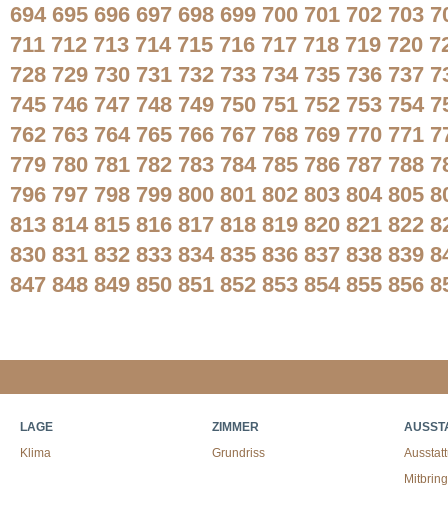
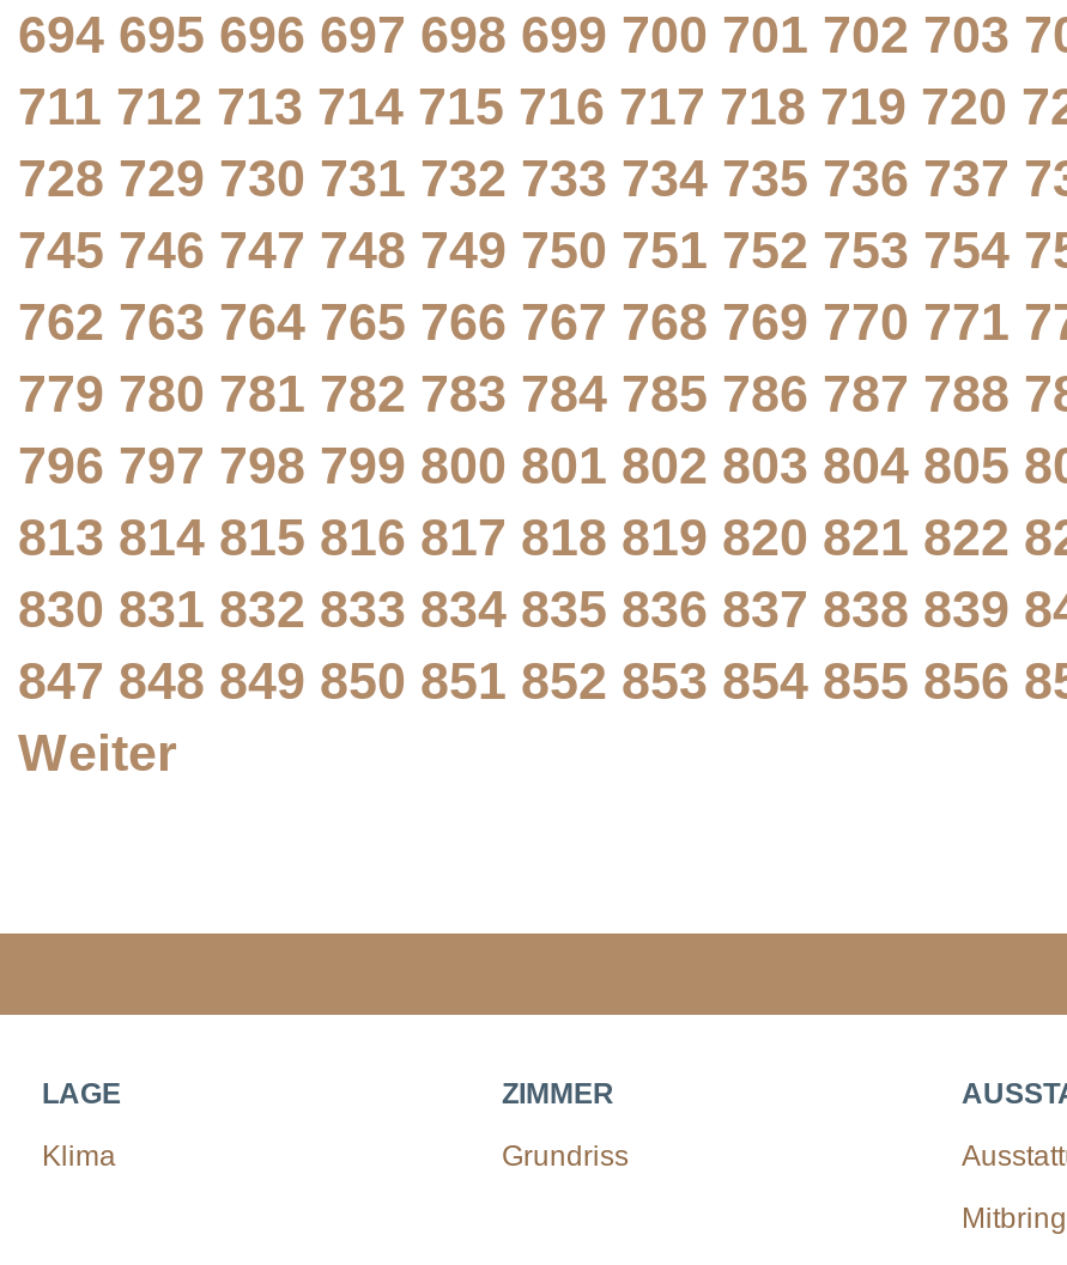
+ Weiter
